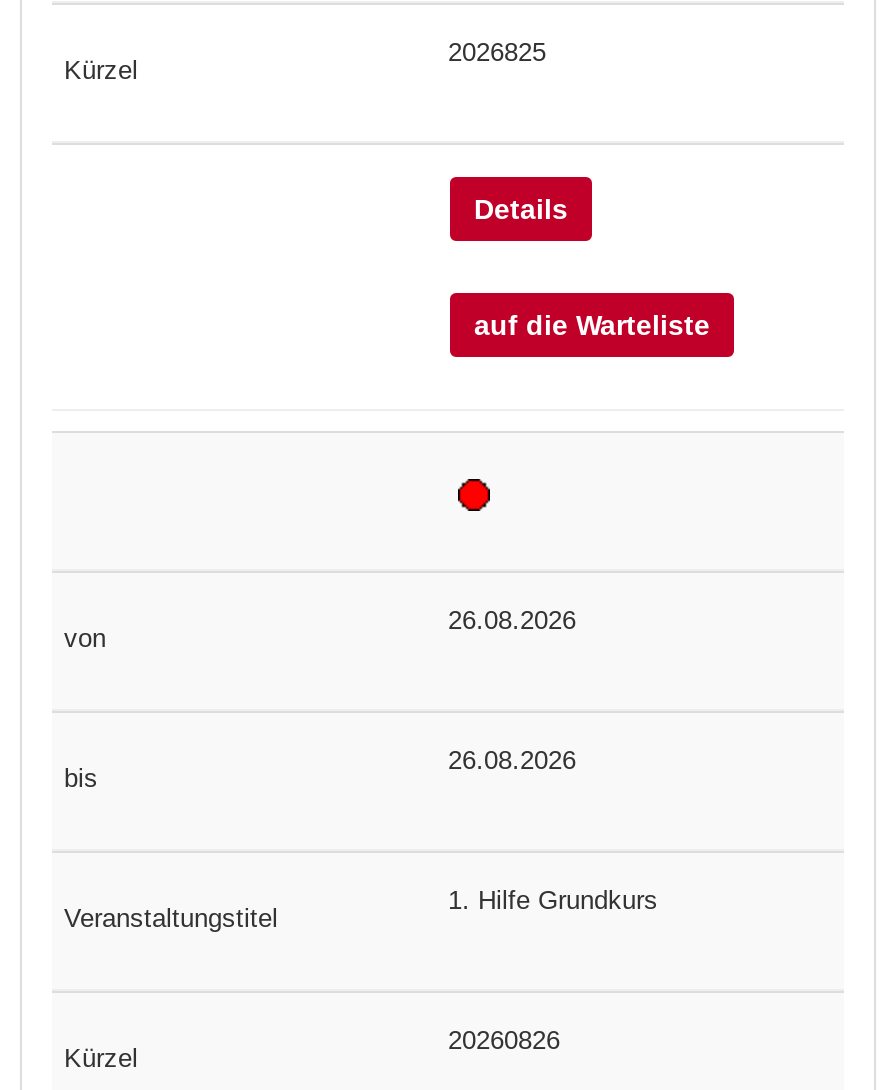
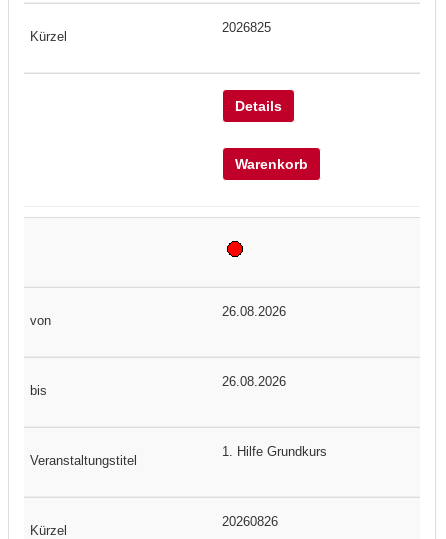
- auf die Warteliste
+ Warenkorb
